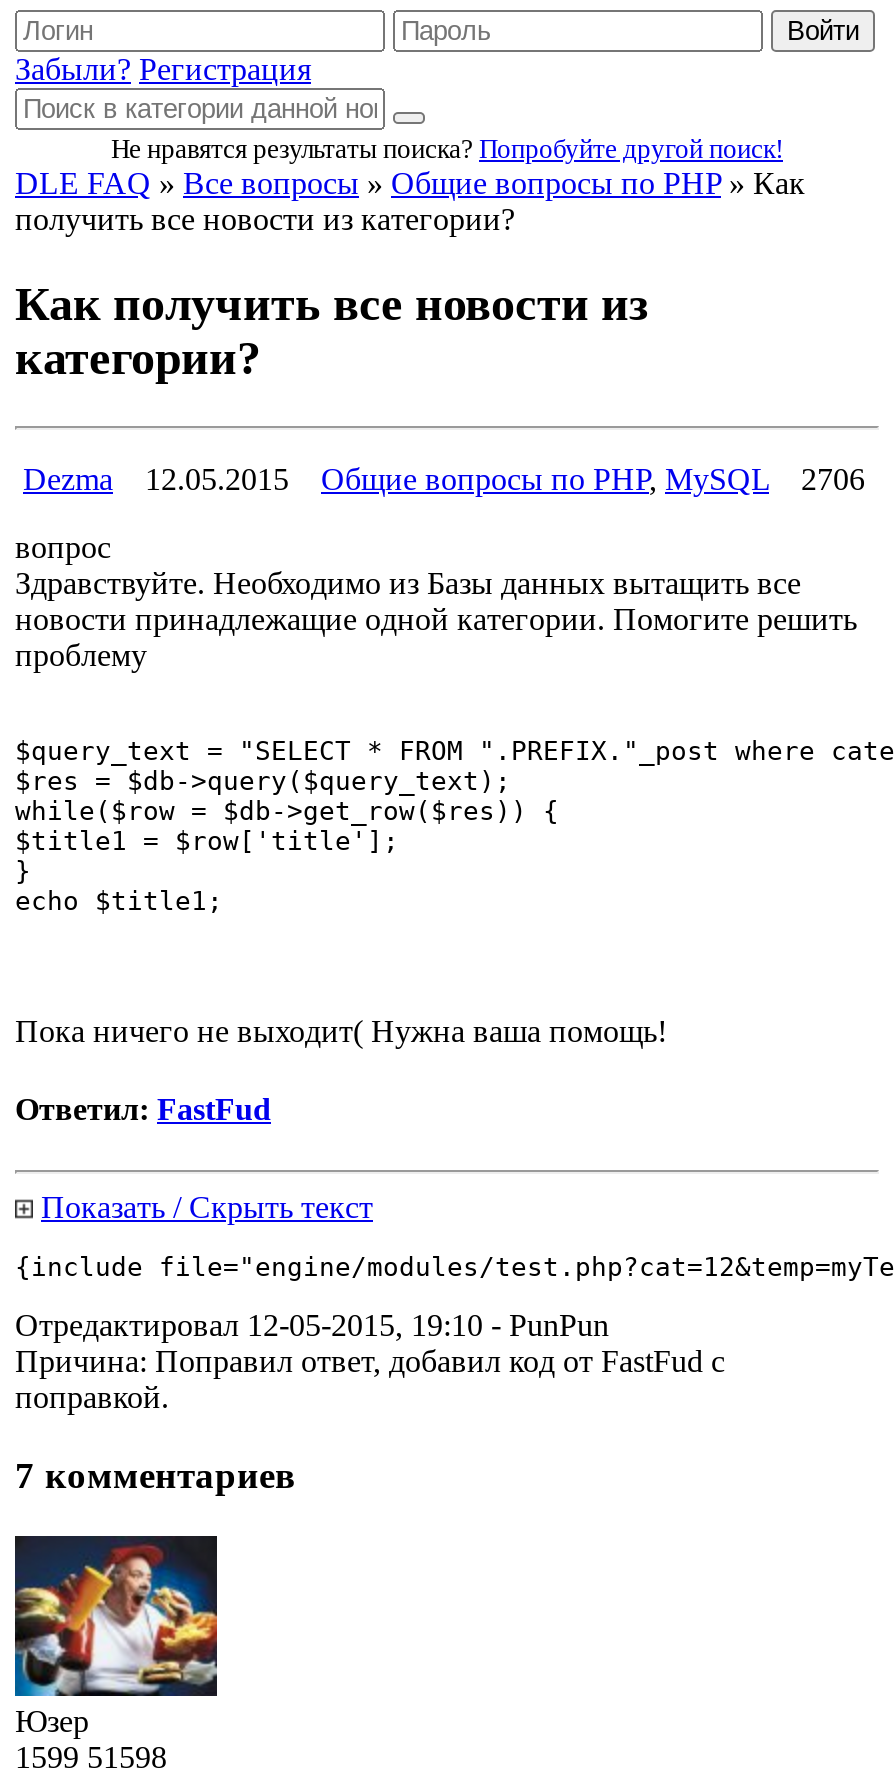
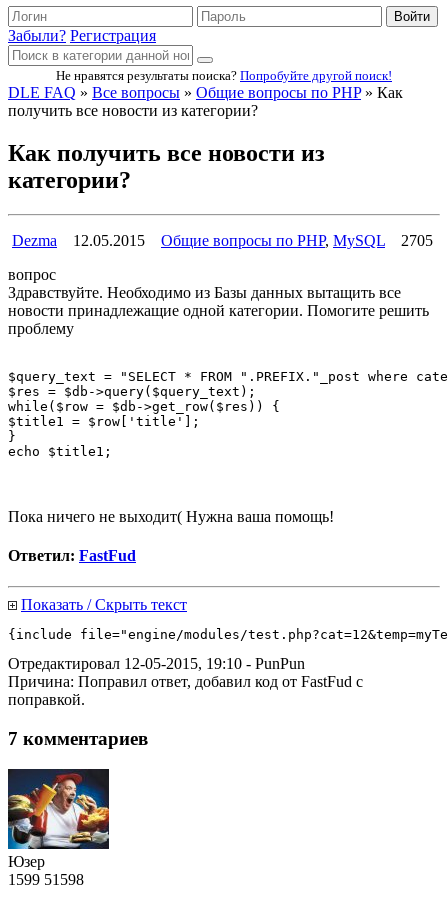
- Dezma 12.05.2015 Общие вопросы по PHP, MySQL 2706
+ Dezma 12.05.2015 Общие вопросы по PHP, MySQL 2705
